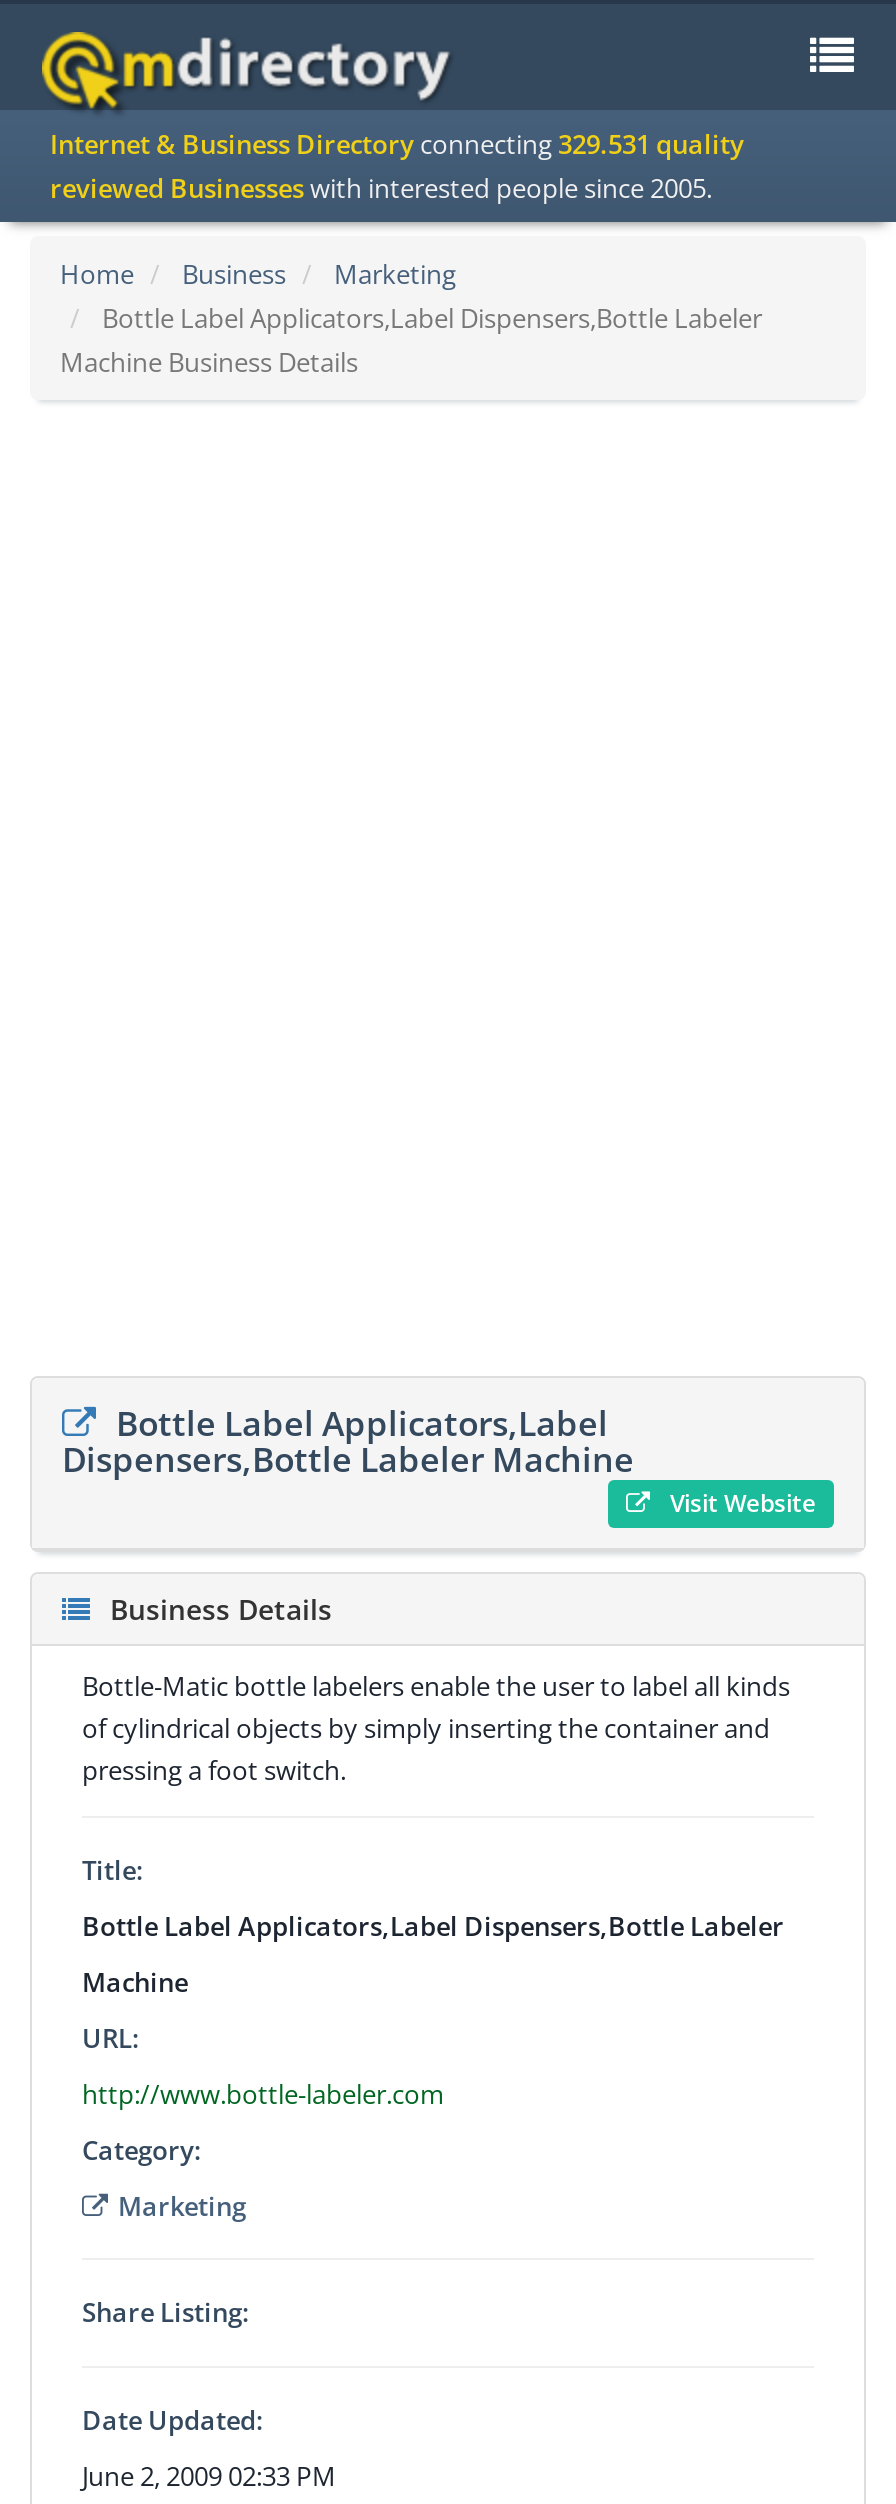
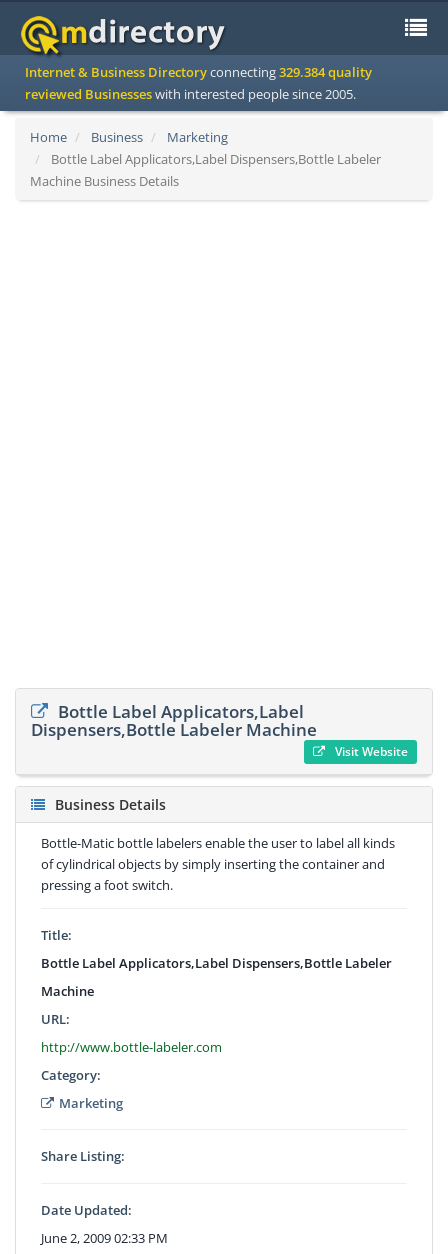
- Internet & Business Directory connecting 329.531 quality
+ Internet & Business Directory connecting 329.384 quality
